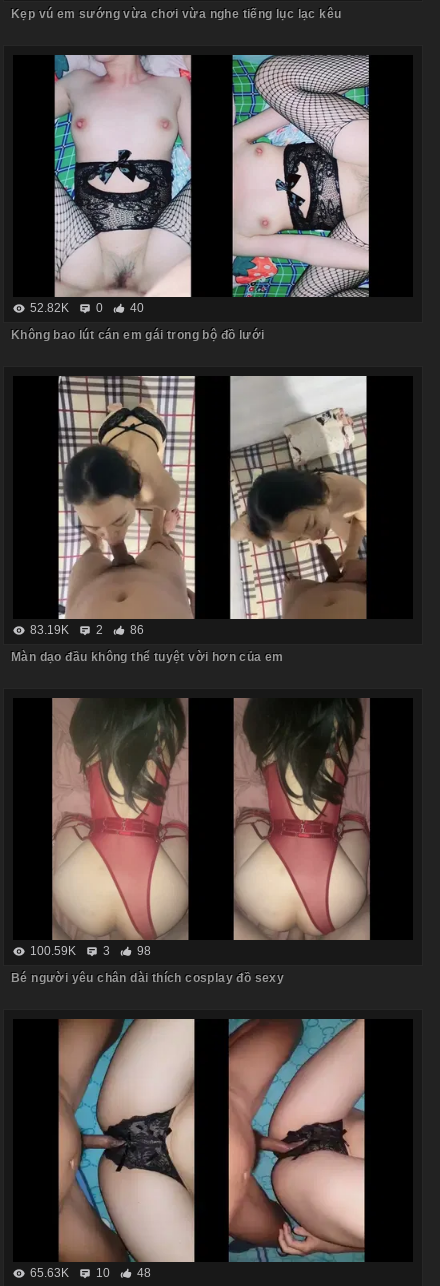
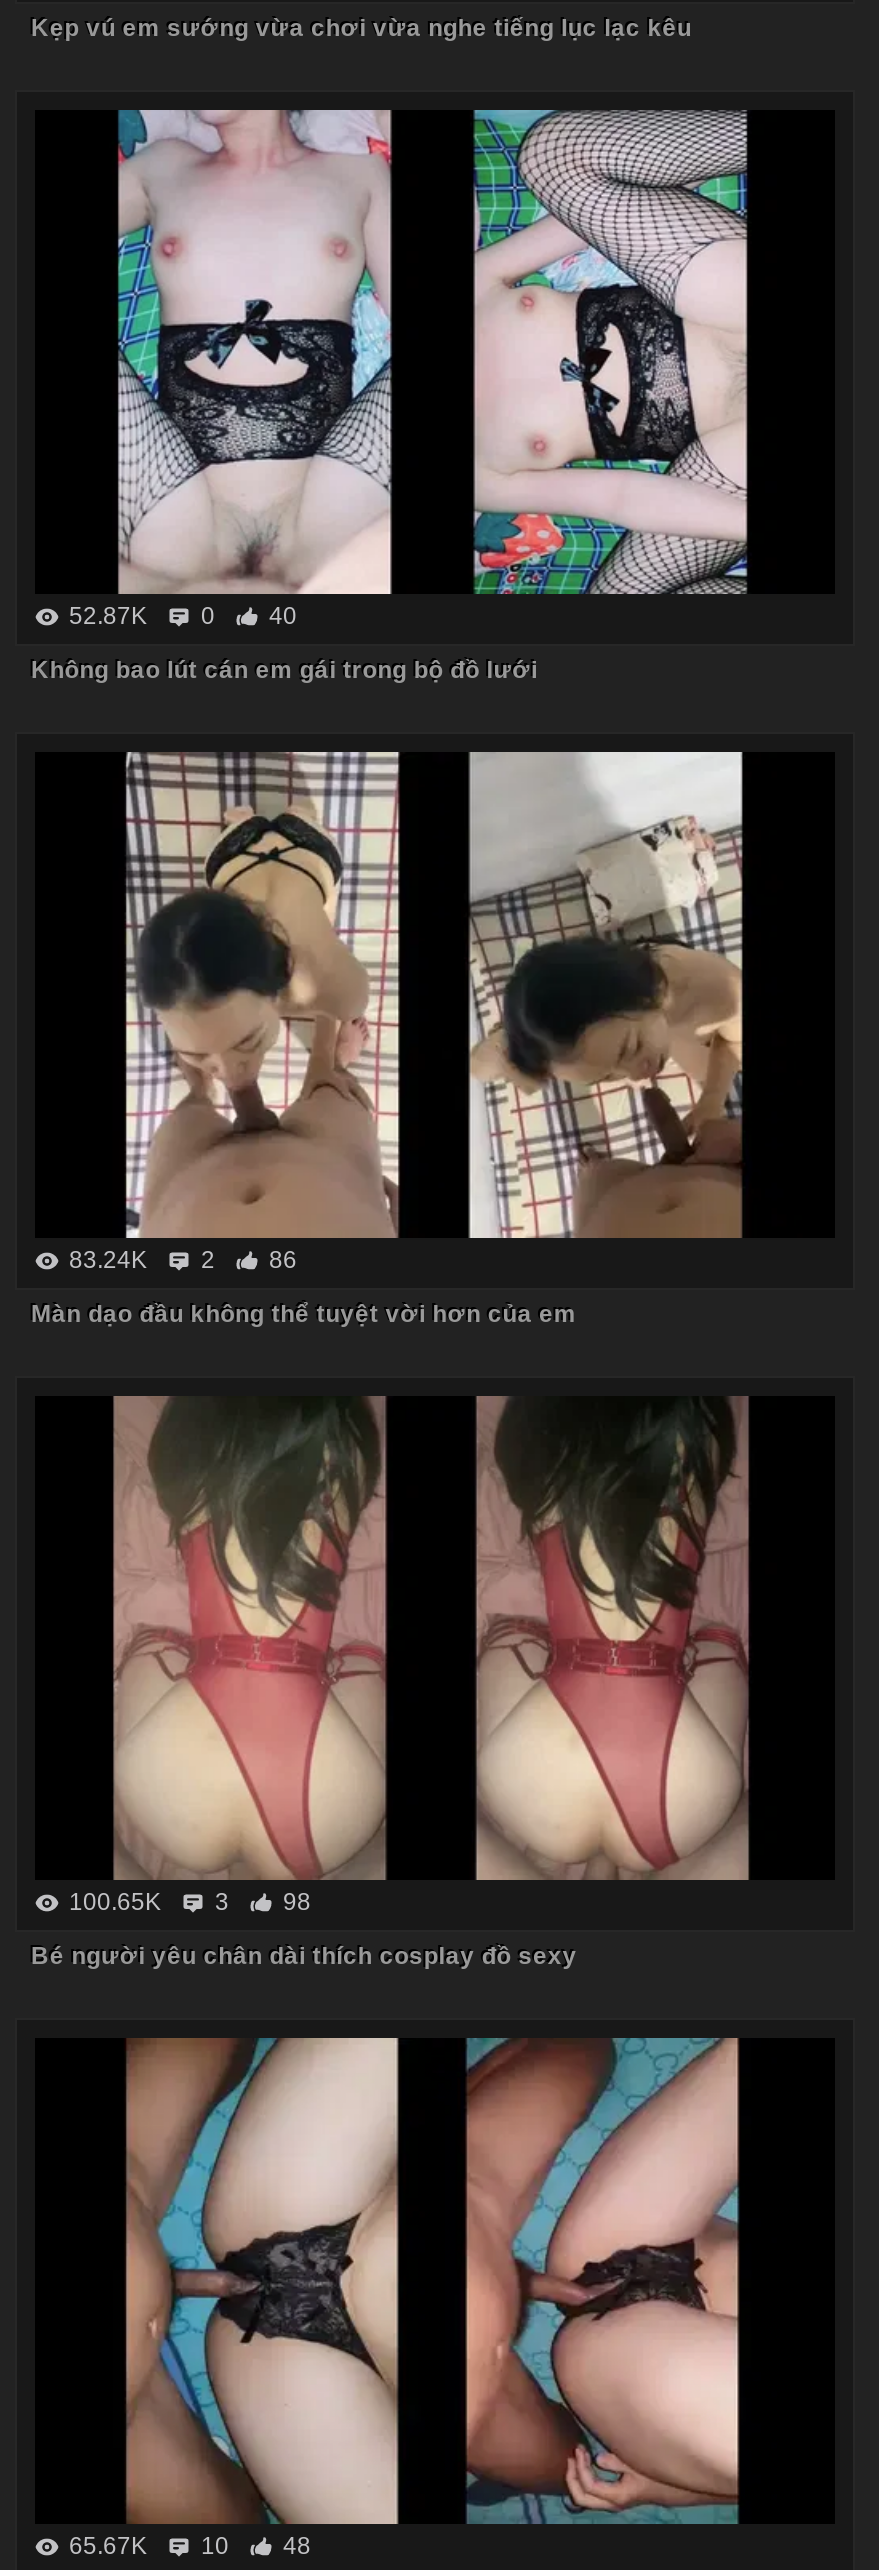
- 52.82K 0 40
+ 52.87K 0 40

- 83.19K 2 86
+ 83.24K 2 86

- 100.59K 3 98
+ 100.65K 3 98

- 65.63K 10 48
+ 65.67K 10 48
